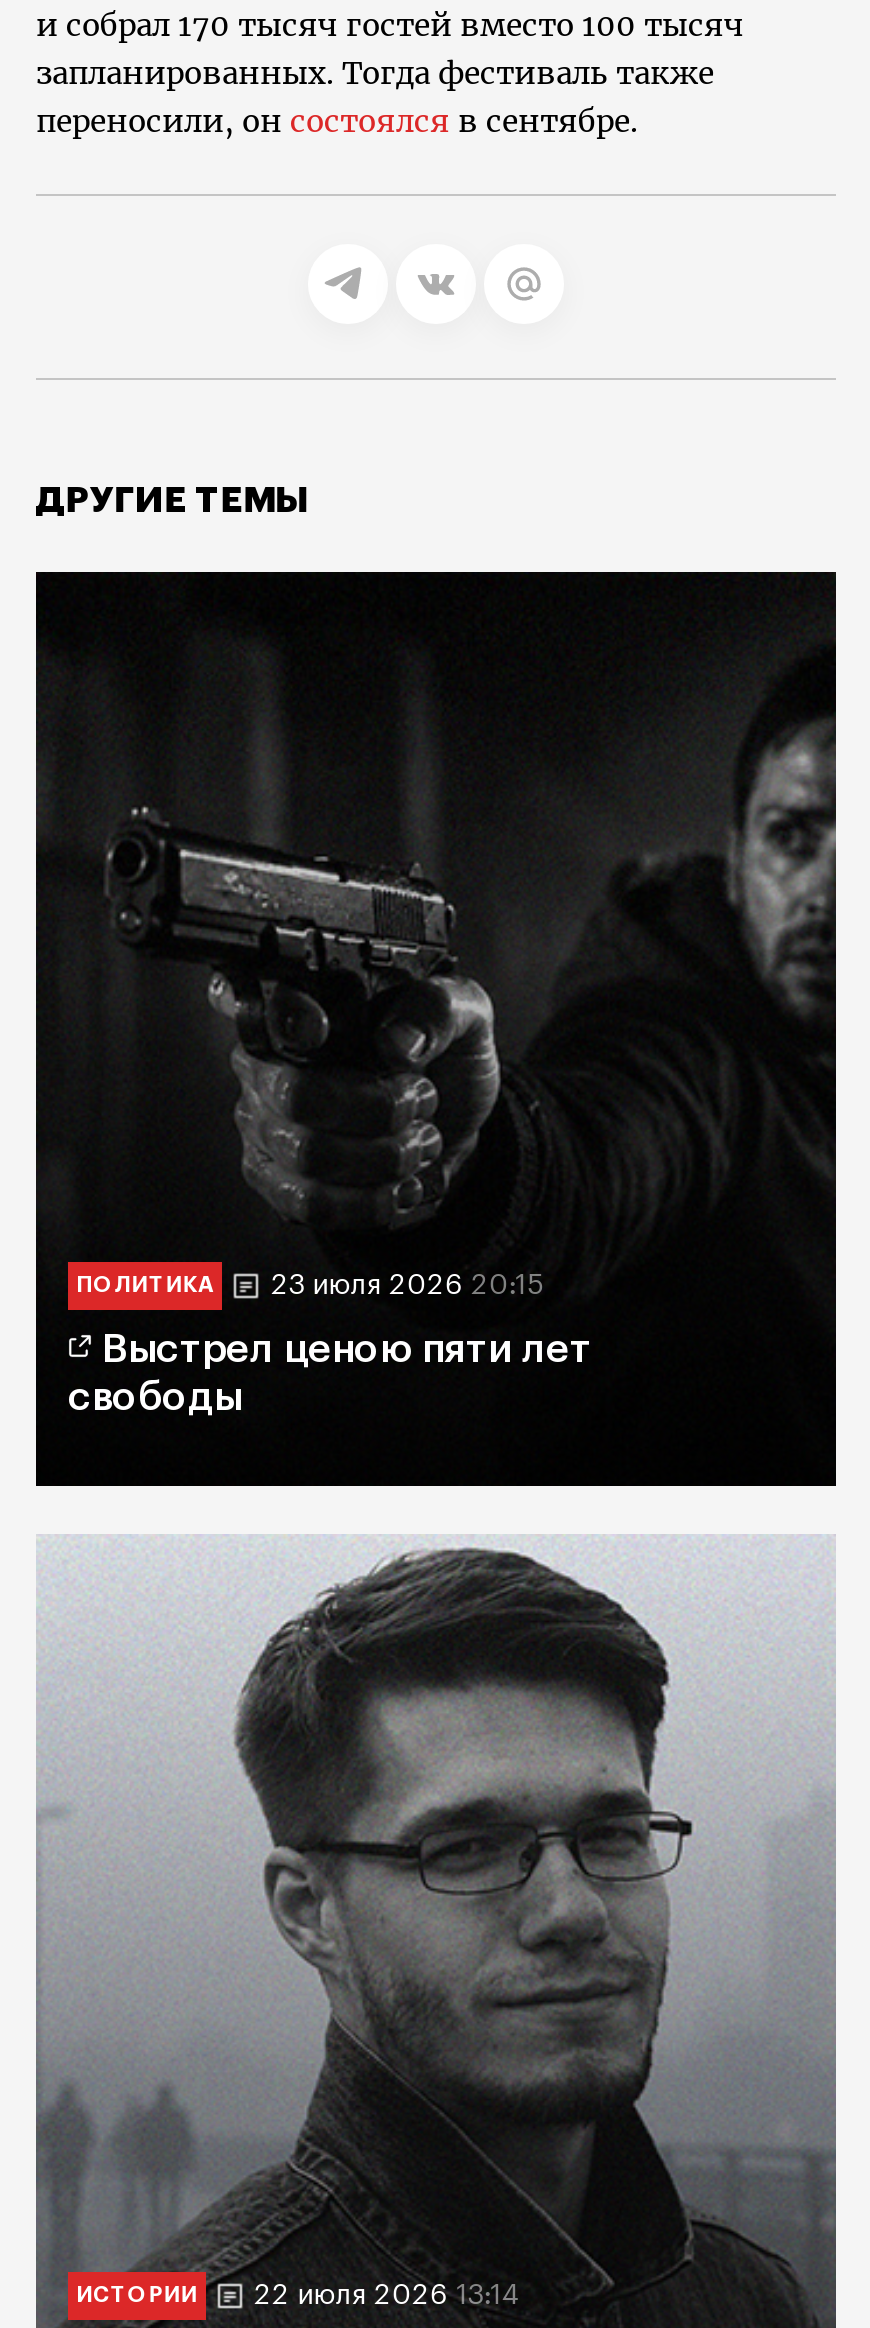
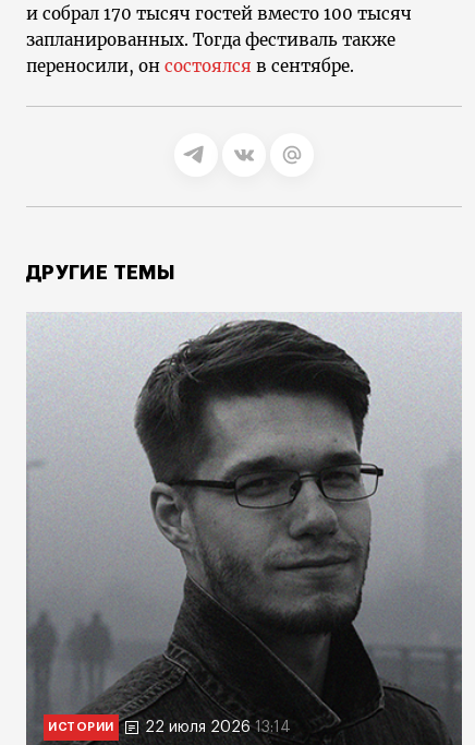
- [image]
- ПОЛИТИКА
- 23 июля 2026 20:15
- Выстрел ценою пяти лет
- свободы
